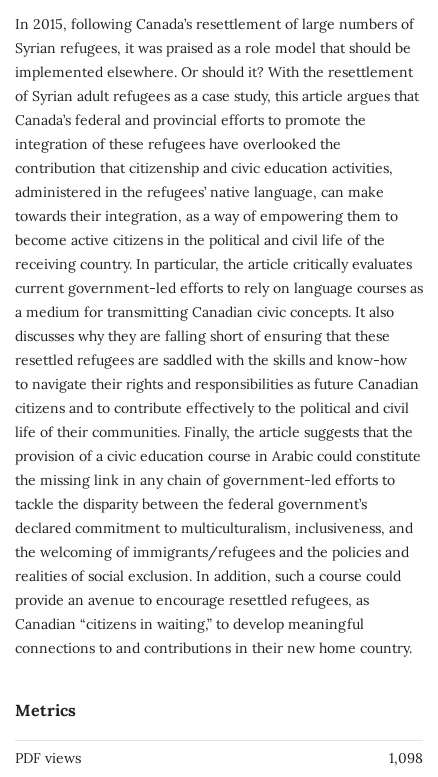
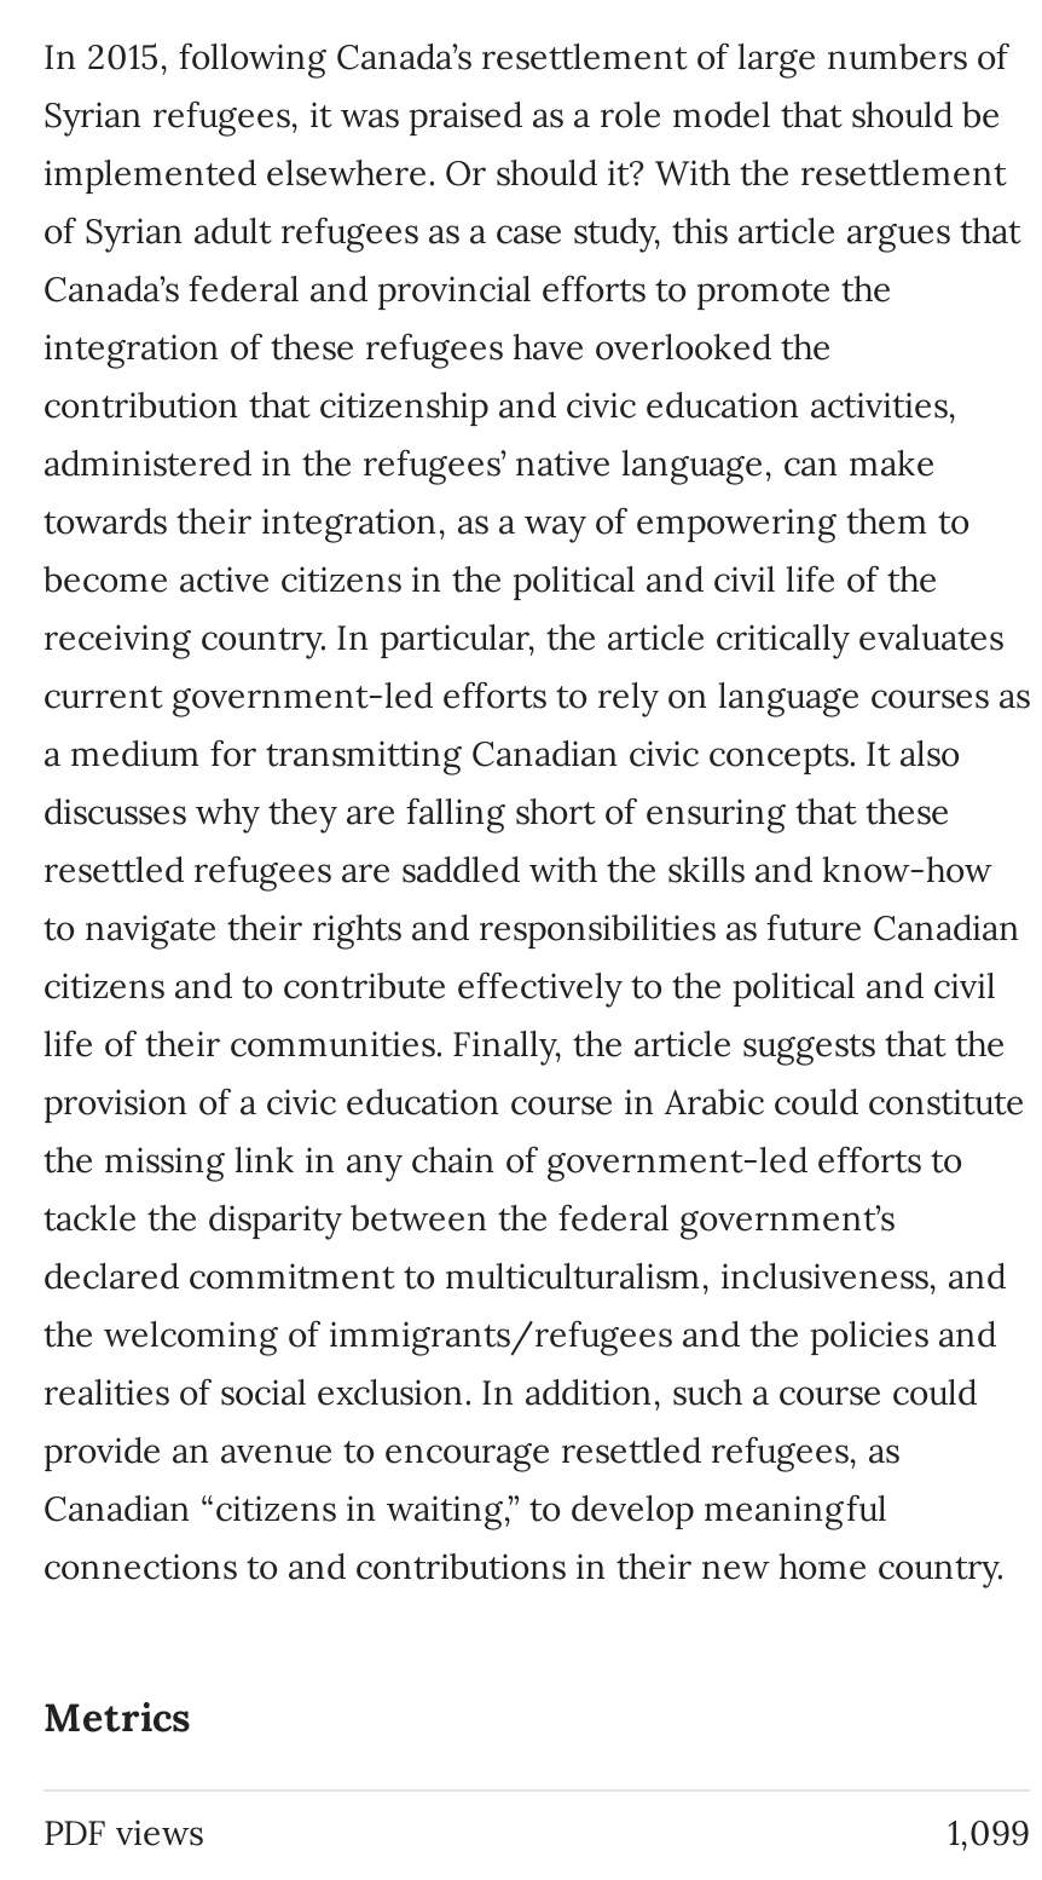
- 1,098
+ 1,099
